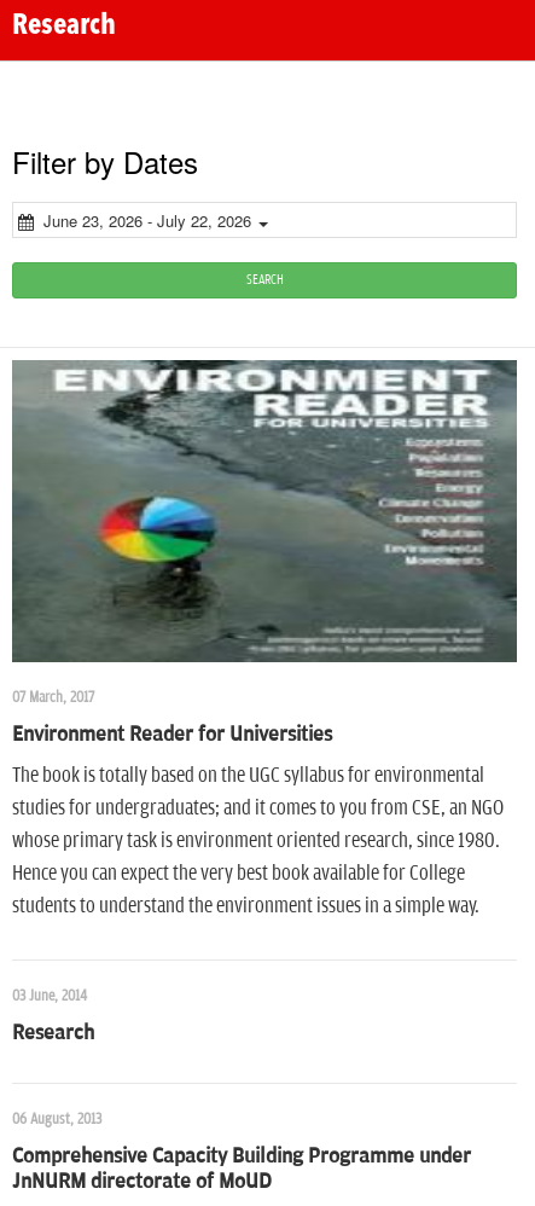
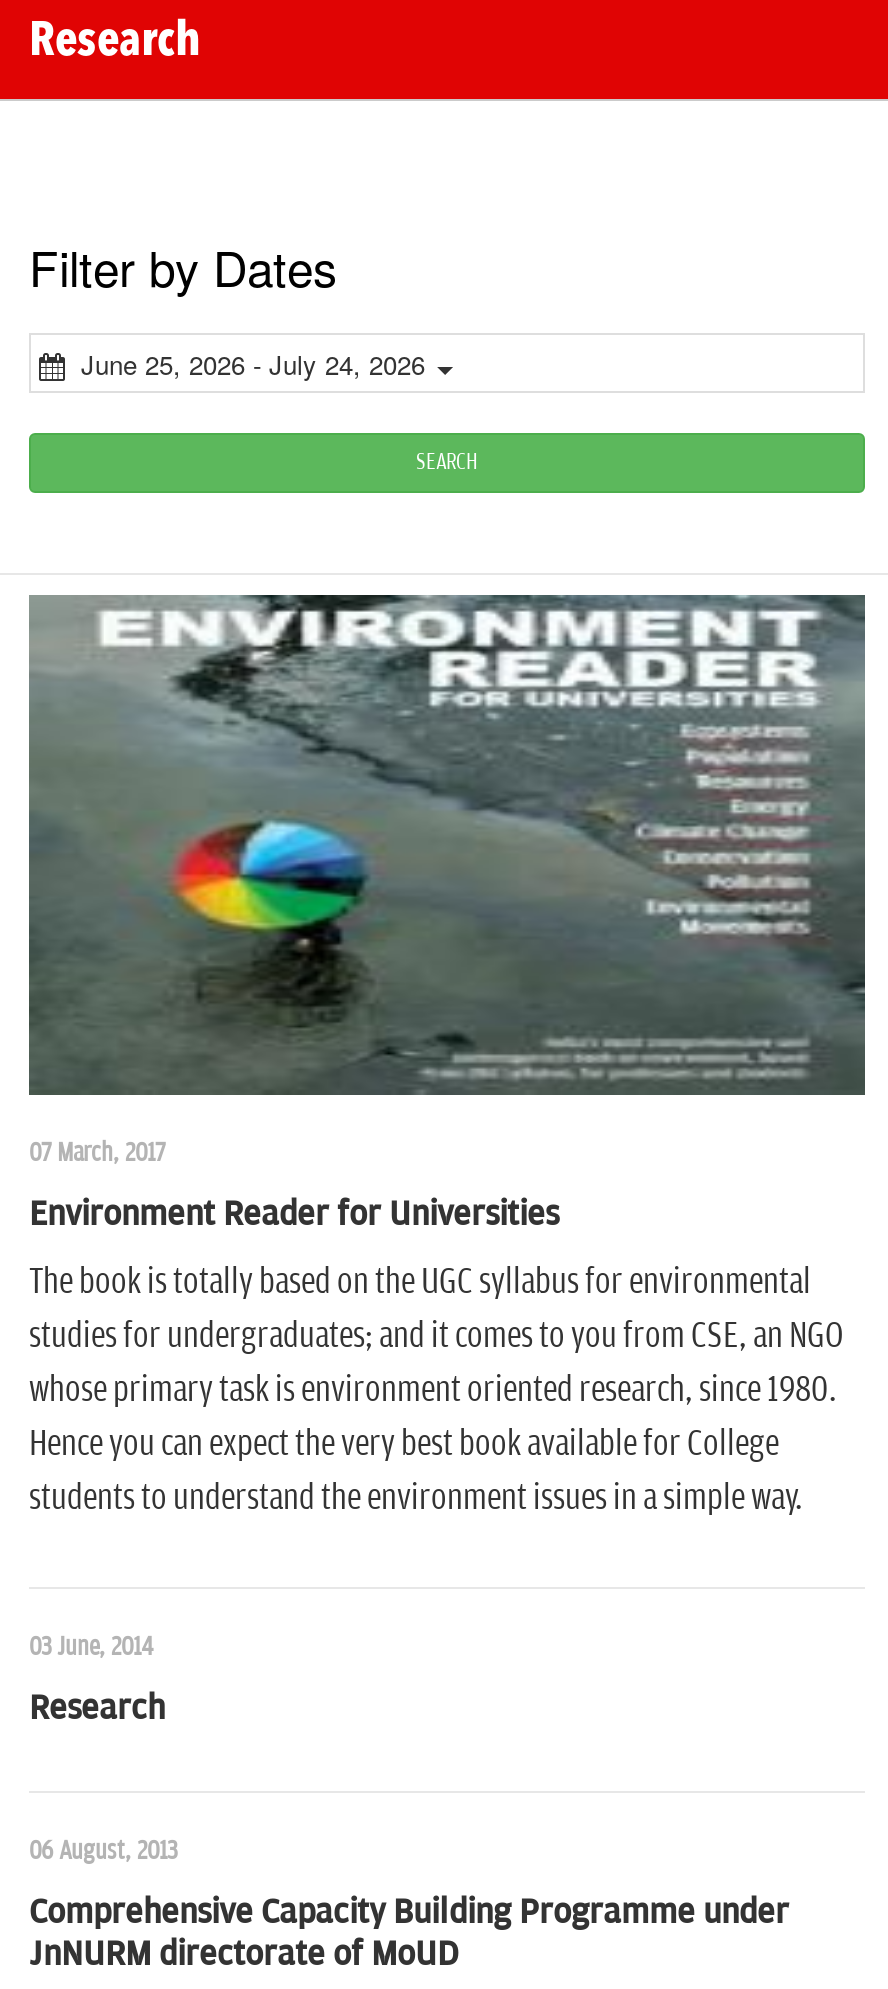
- June 23, 2026 - July 22, 2026
+ June 25, 2026 - July 24, 2026
